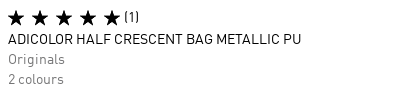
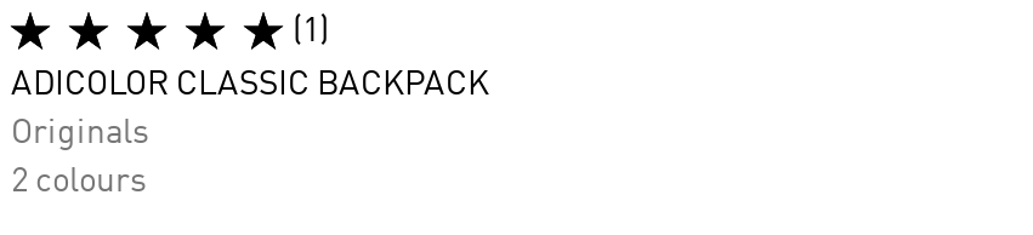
- ADICOLOR HALF CRESCENT BAG METALLIC PU
+ ADICOLOR CLASSIC BACKPACK
